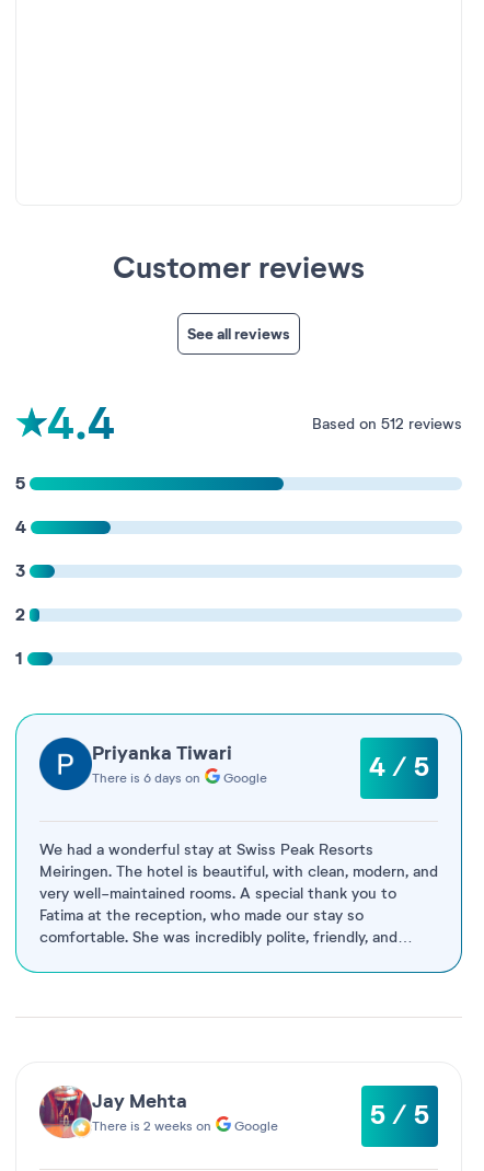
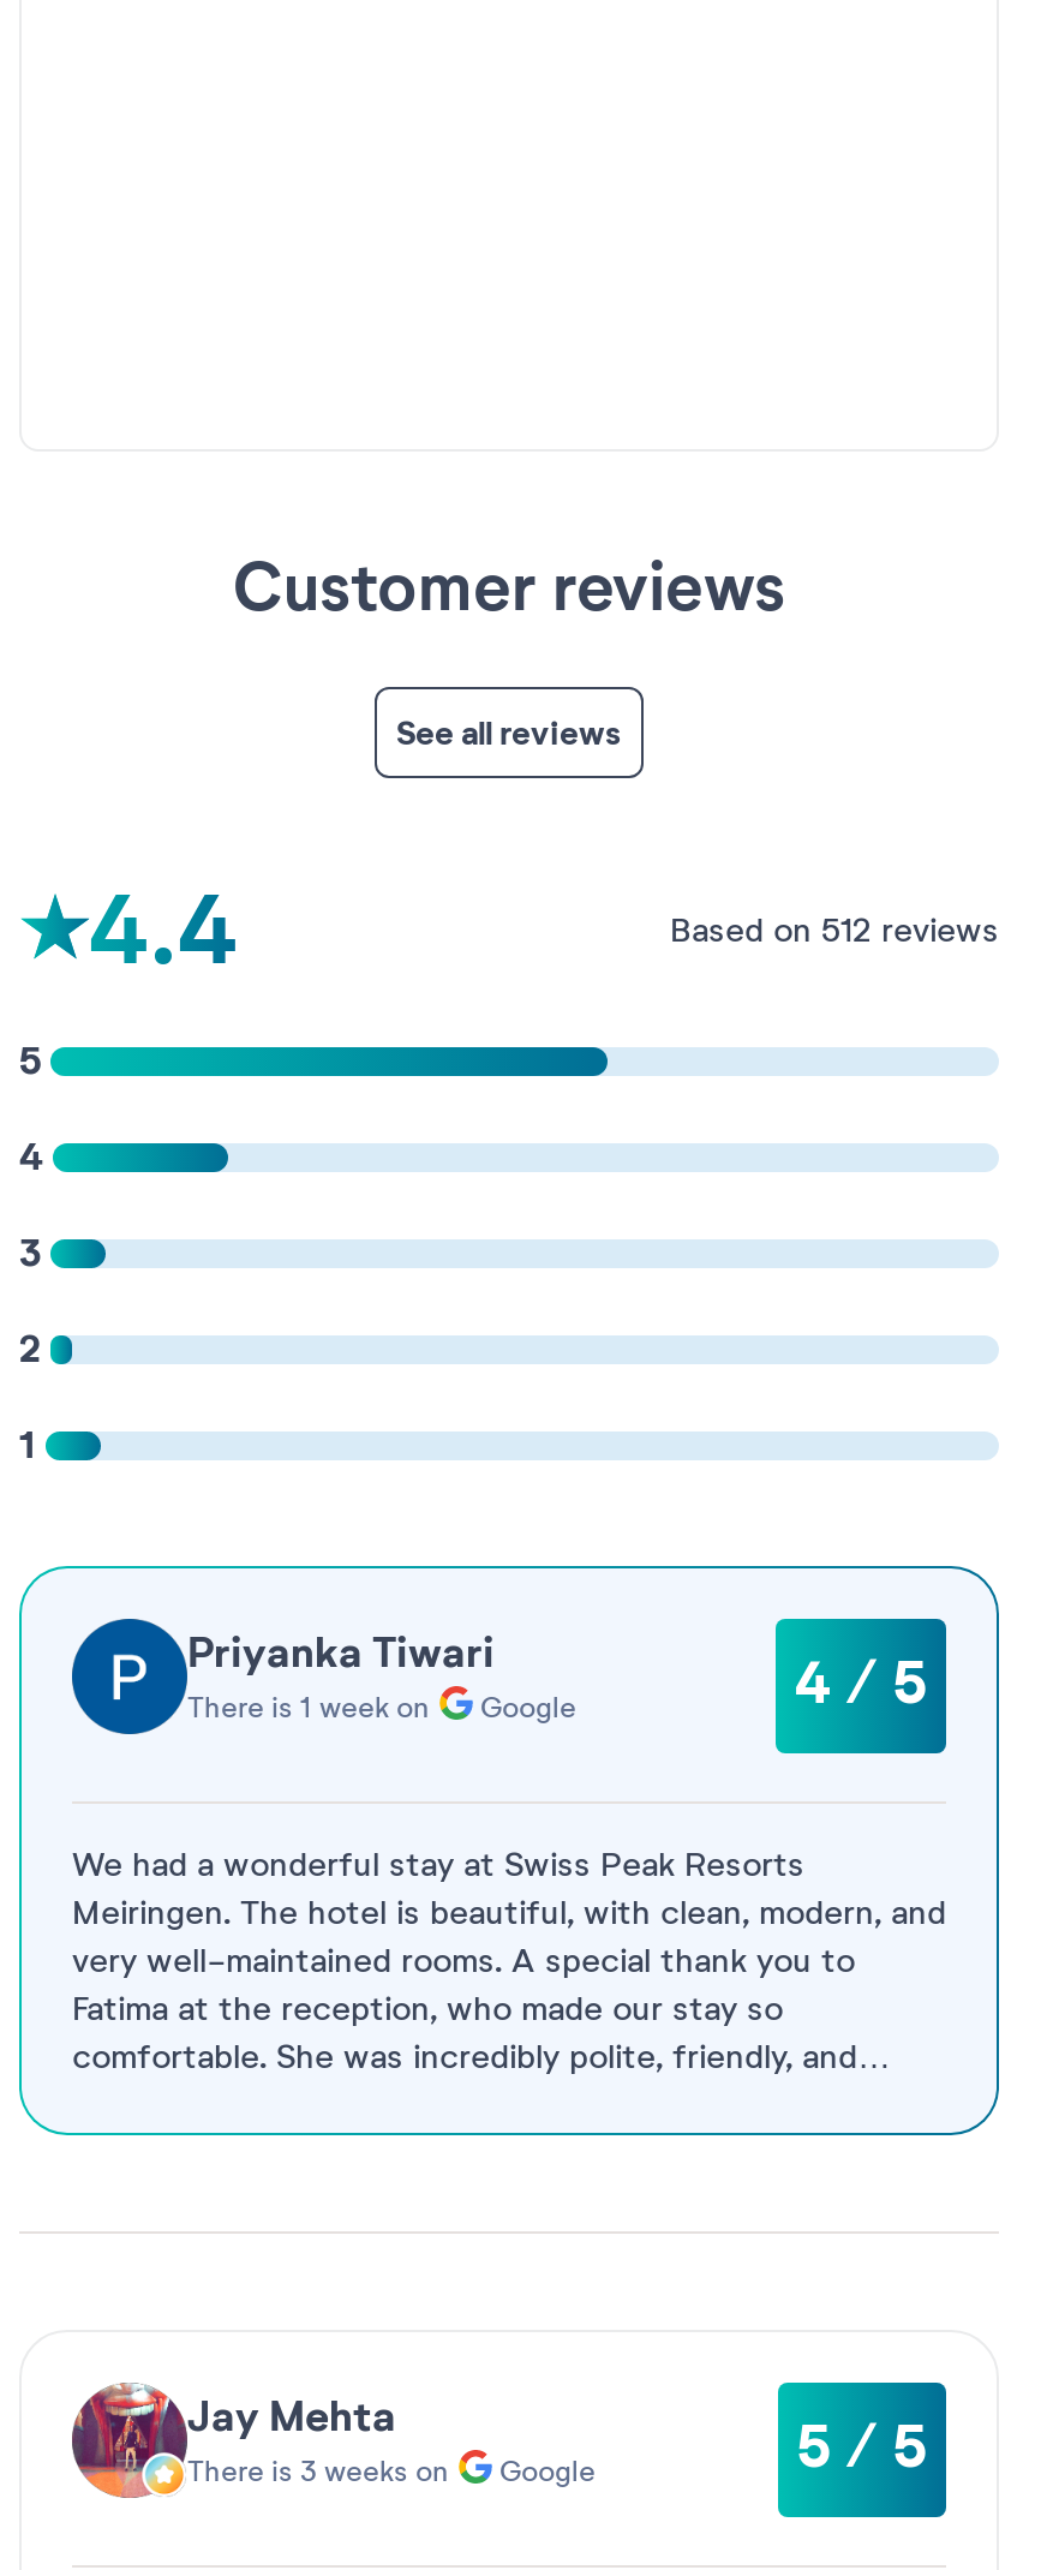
- There is 6 days on
+ There is 1 week on

- There is 2 weeks on
+ There is 3 weeks on
